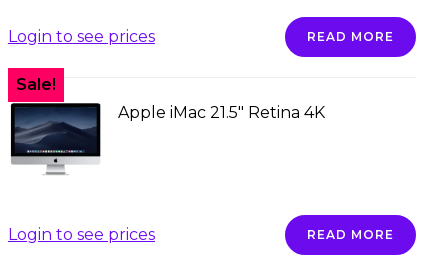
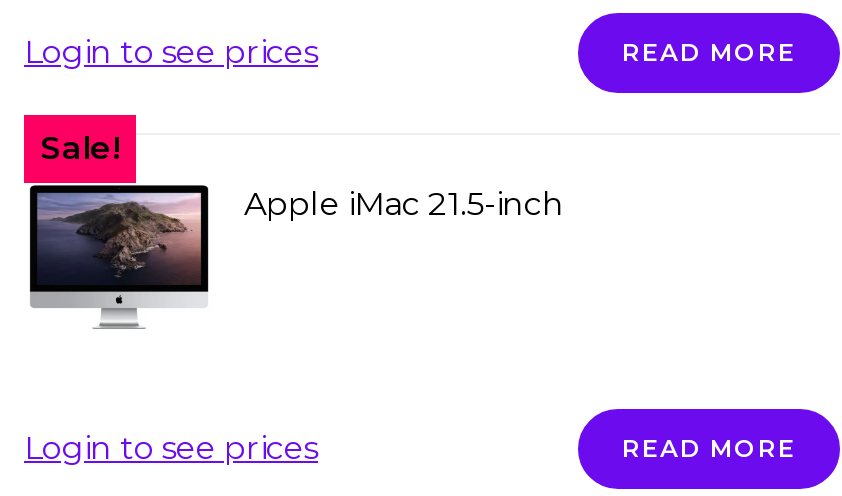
- [image]
- Apple iMac 21.5″ Retina 4K
+ [image]
+ Apple iMac 21.5-inch
